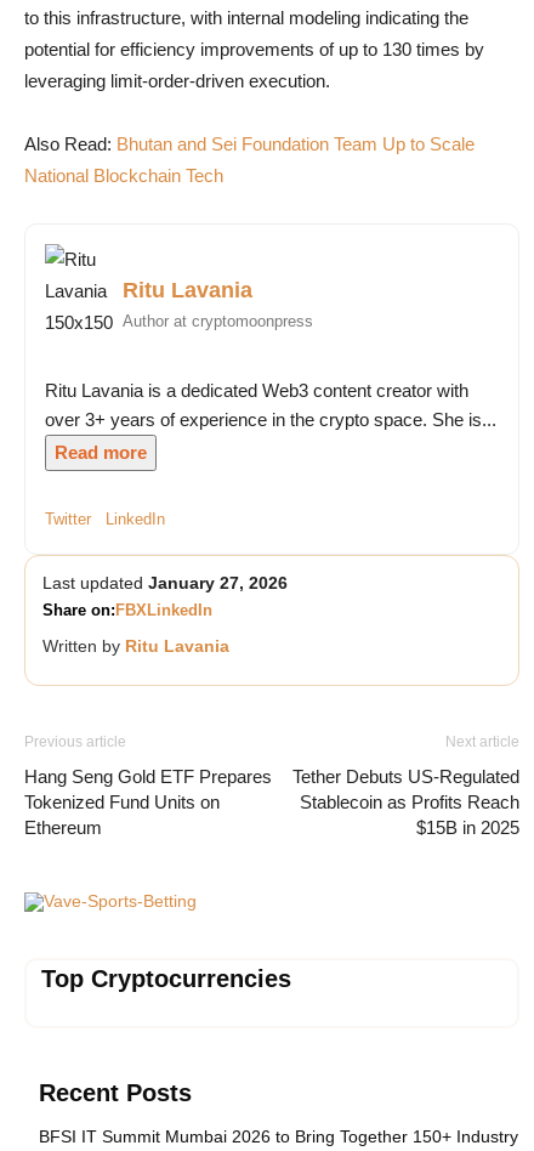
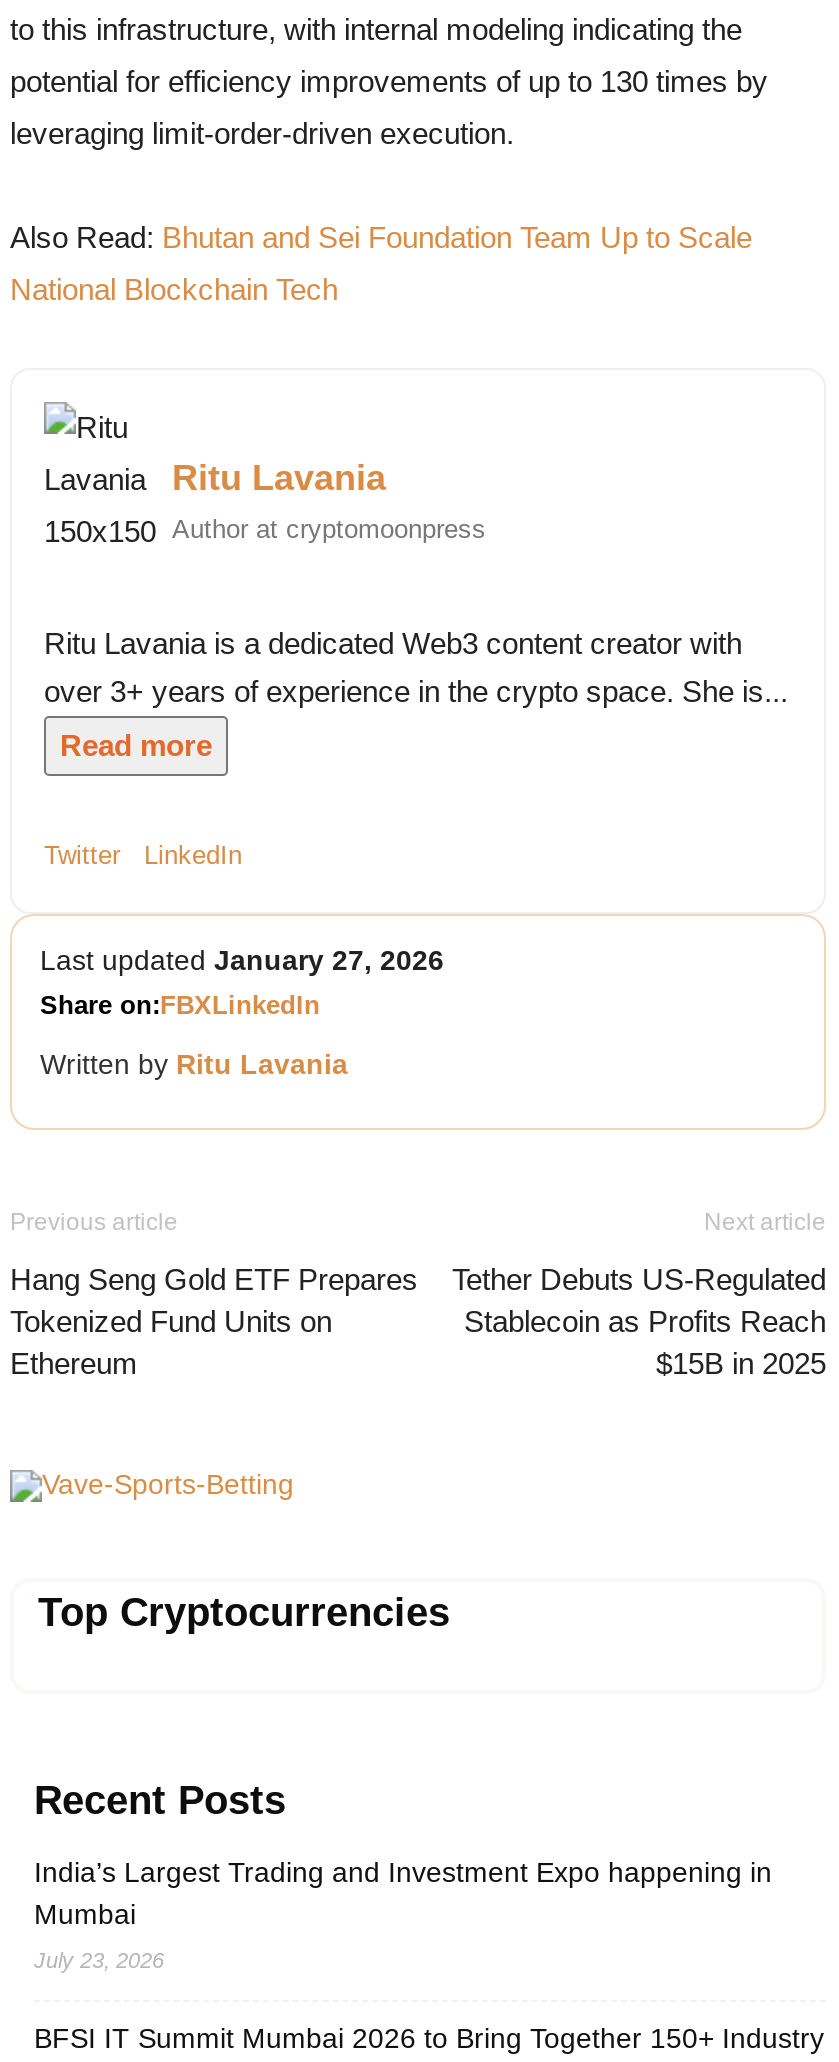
+ India’s Largest Trading and Investment Expo happening in
+ Mumbai
+ July 23, 2026
